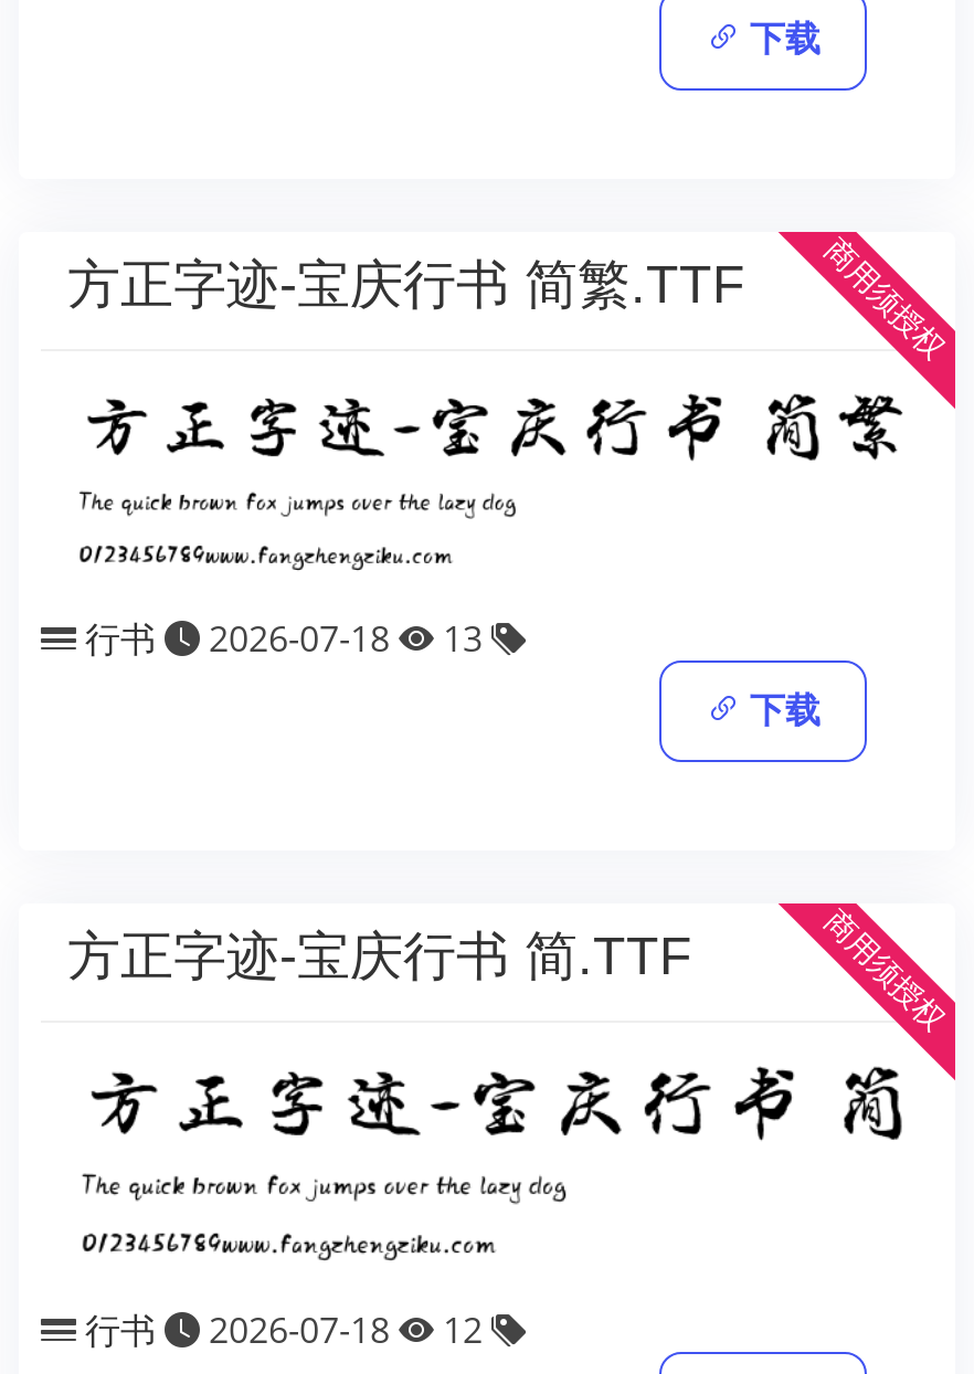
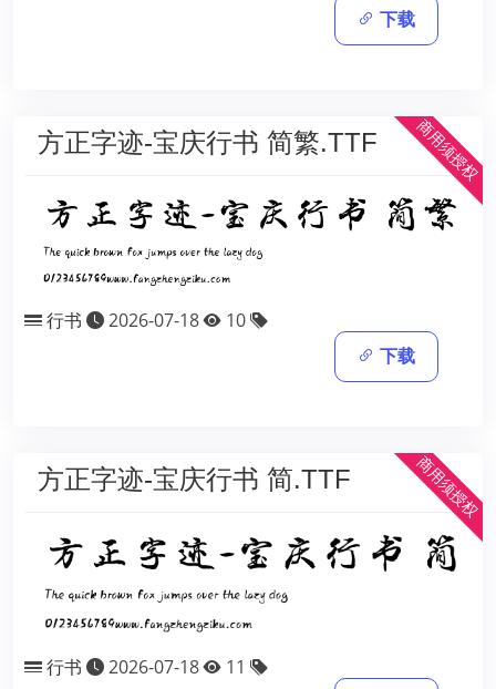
- 行书 2026-07-18 13
+ 行书 2026-07-18 10

- 行书 2026-07-18 12
+ 行书 2026-07-18 11
